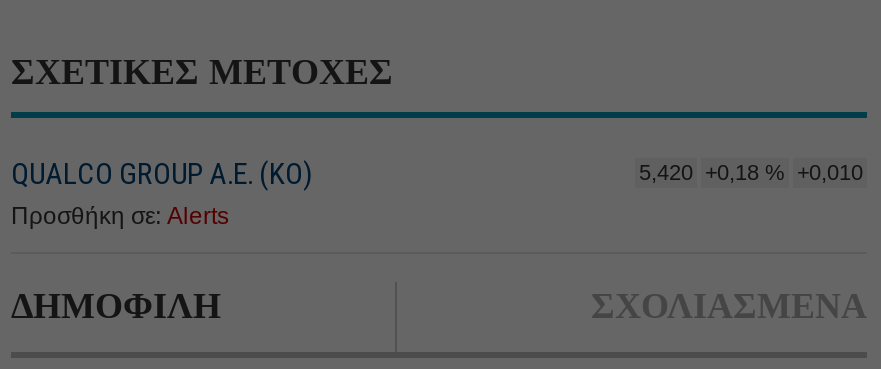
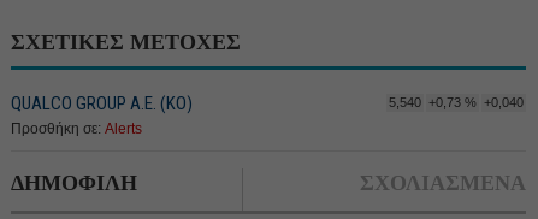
- 5,420 +0,18 % +0,010
+ 5,540 +0,73 % +0,040
